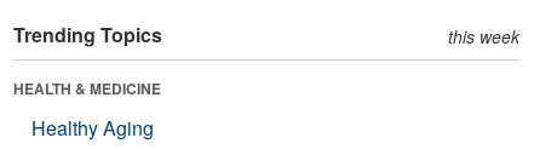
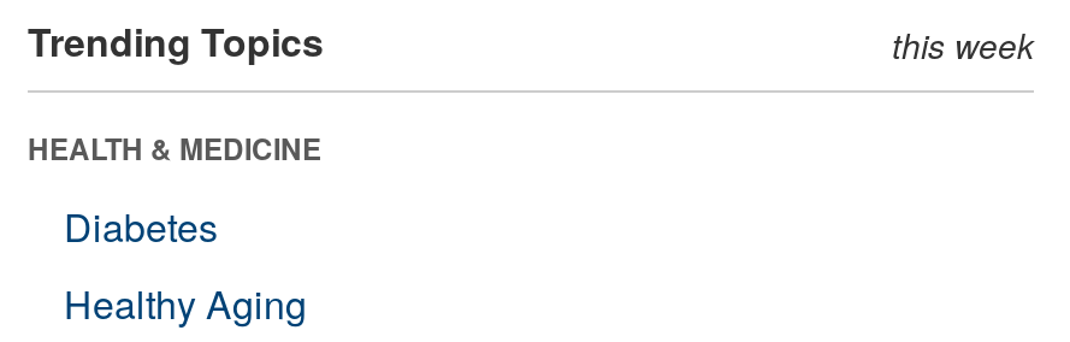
+ Diabetes
